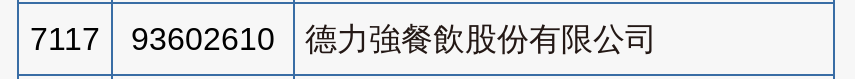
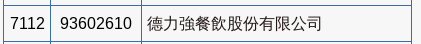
- 7117 93602610 德力強餐飲股份有限公司
+ 7112 93602610 德力強餐飲股份有限公司
